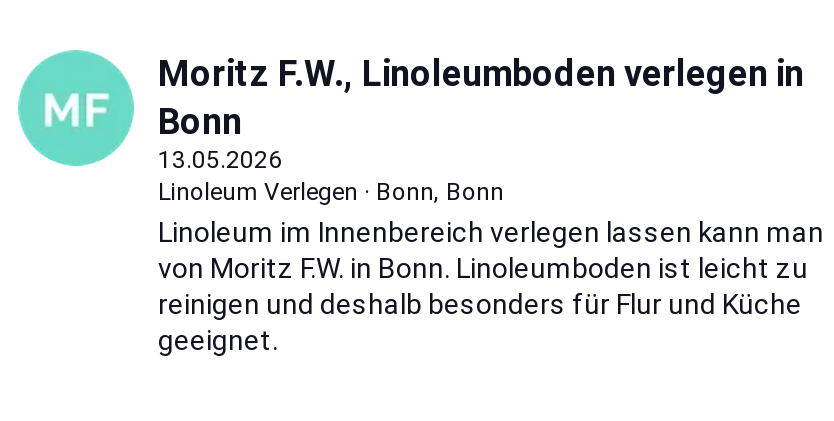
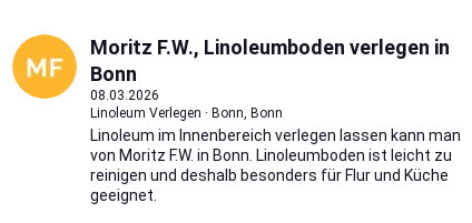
- [image]
- 13.05.2026
+ [image]
+ 08.03.2026
